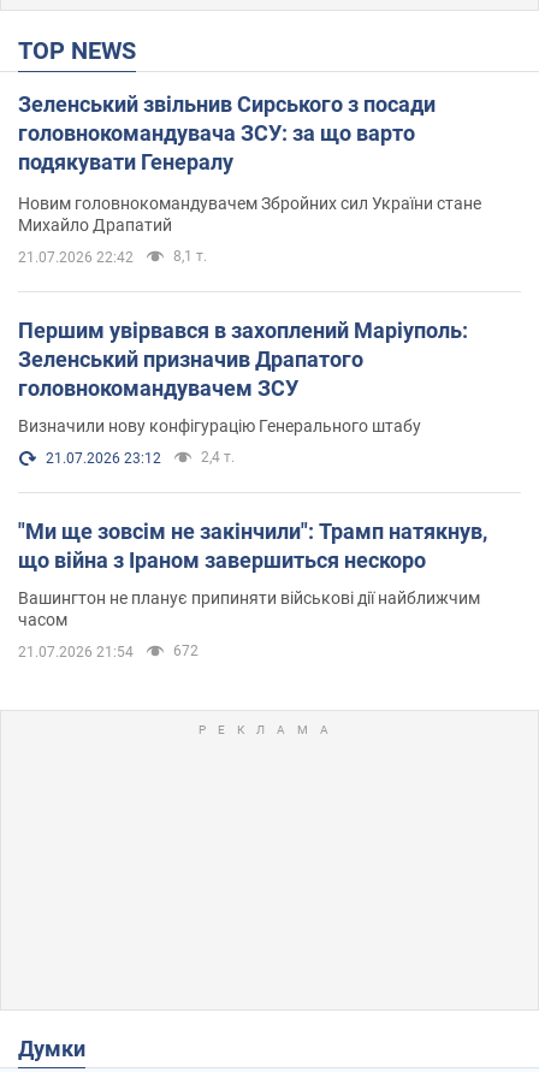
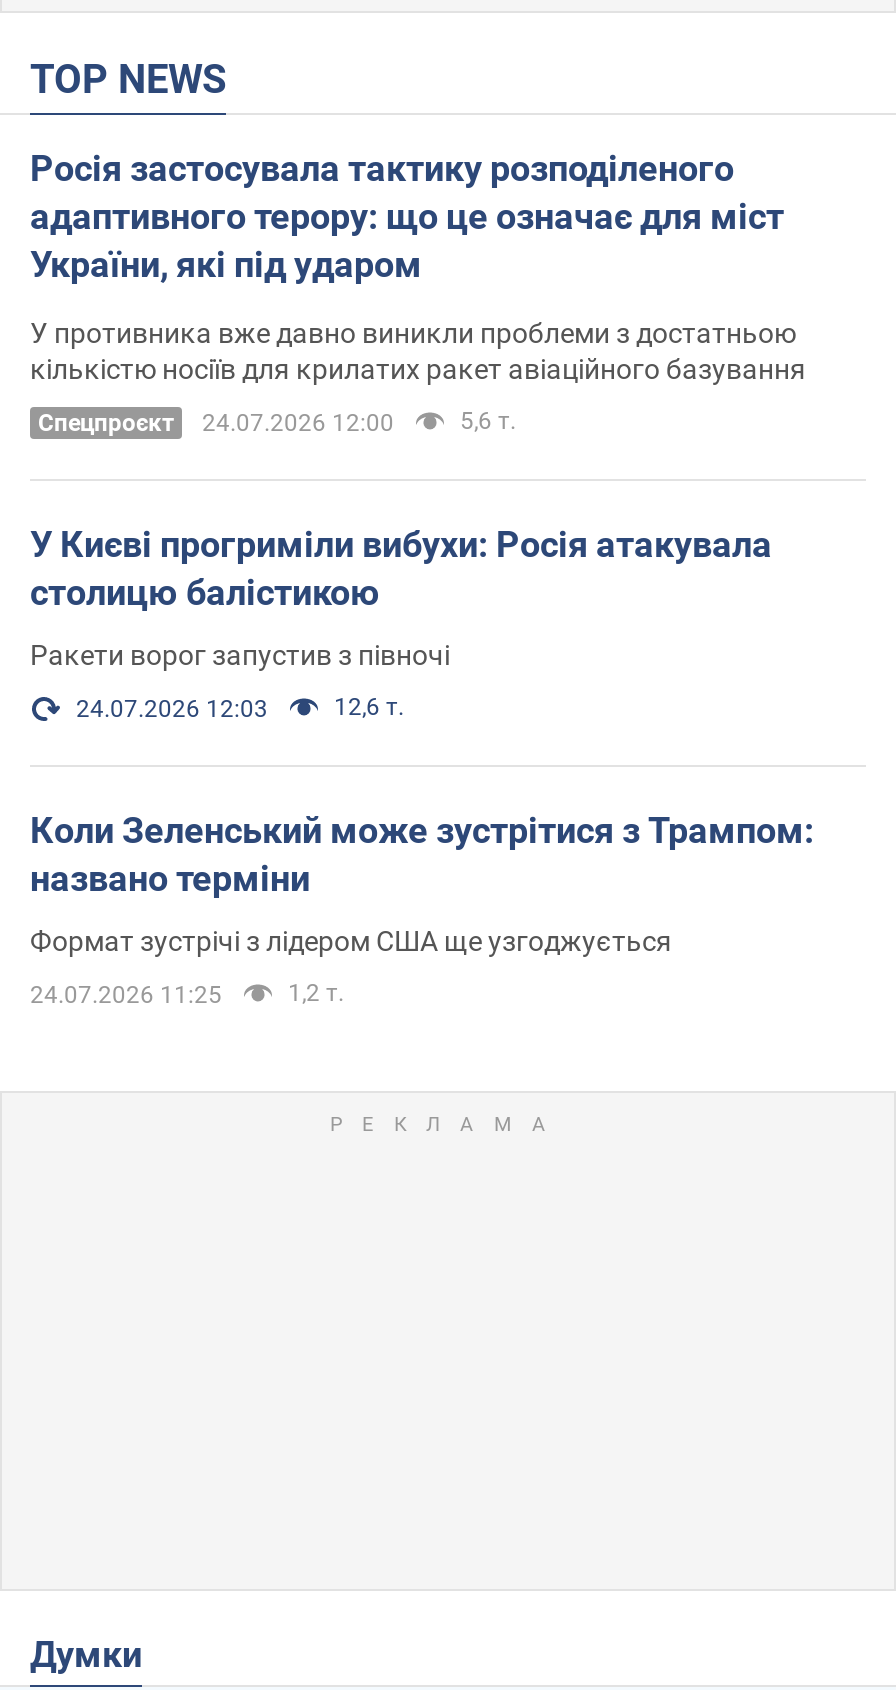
- Зеленський звільнив Сирського з посади
- головнокомандувача ЗСУ: за що варто
- подякувати Генералу
+ Росія застосувала тактику розподіленого
+ адаптивного терору: що це означає для міст
+ України, які під ударом

- Новим головнокомандувачем Збройних сил України стане
- Михайло Драпатий
+ У противника вже давно виникли проблеми з достатньою
+ кількістю носіїв для крилатих ракет авіаційного базування

- 21.07.2026 22:42
- 8,1 т.
+ Cпецпроєкт
+ 24.07.2026 12:00
+ 5,6 т.

- Першим увірвався в захоплений Маріуполь:
- Зеленський призначив Драпатого
- головнокомандувачем ЗСУ
+ У Києві прогриміли вибухи: Росія атакувала
+ столицю балістикою

- Визначили нову конфігурацію Генерального штабу
+ Ракети ворог запустив з півночі

- 21.07.2026 23:12
- 2,4 т.
+ 24.07.2026 12:03
+ 12,6 т.

- "Ми ще зовсім не закінчили": Трамп натякнув,
- що війна з Іраном завершиться нескоро
+ Коли Зеленський може зустрітися з Трампом:
+ названо терміни

- Вашингтон не планує припиняти військові дії найближчим
- часом
+ Формат зустрічі з лідером США ще узгоджується

- 21.07.2026 21:54
- 672
+ 24.07.2026 11:25
+ 1,2 т.
